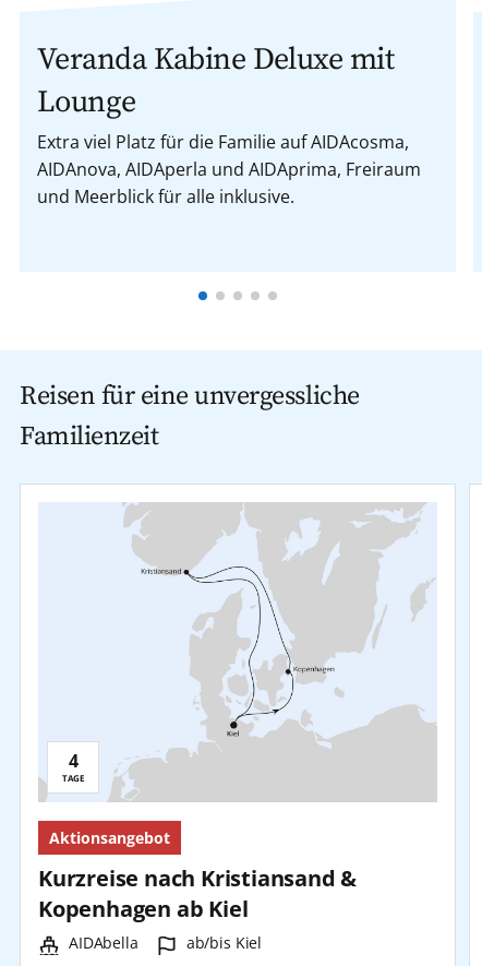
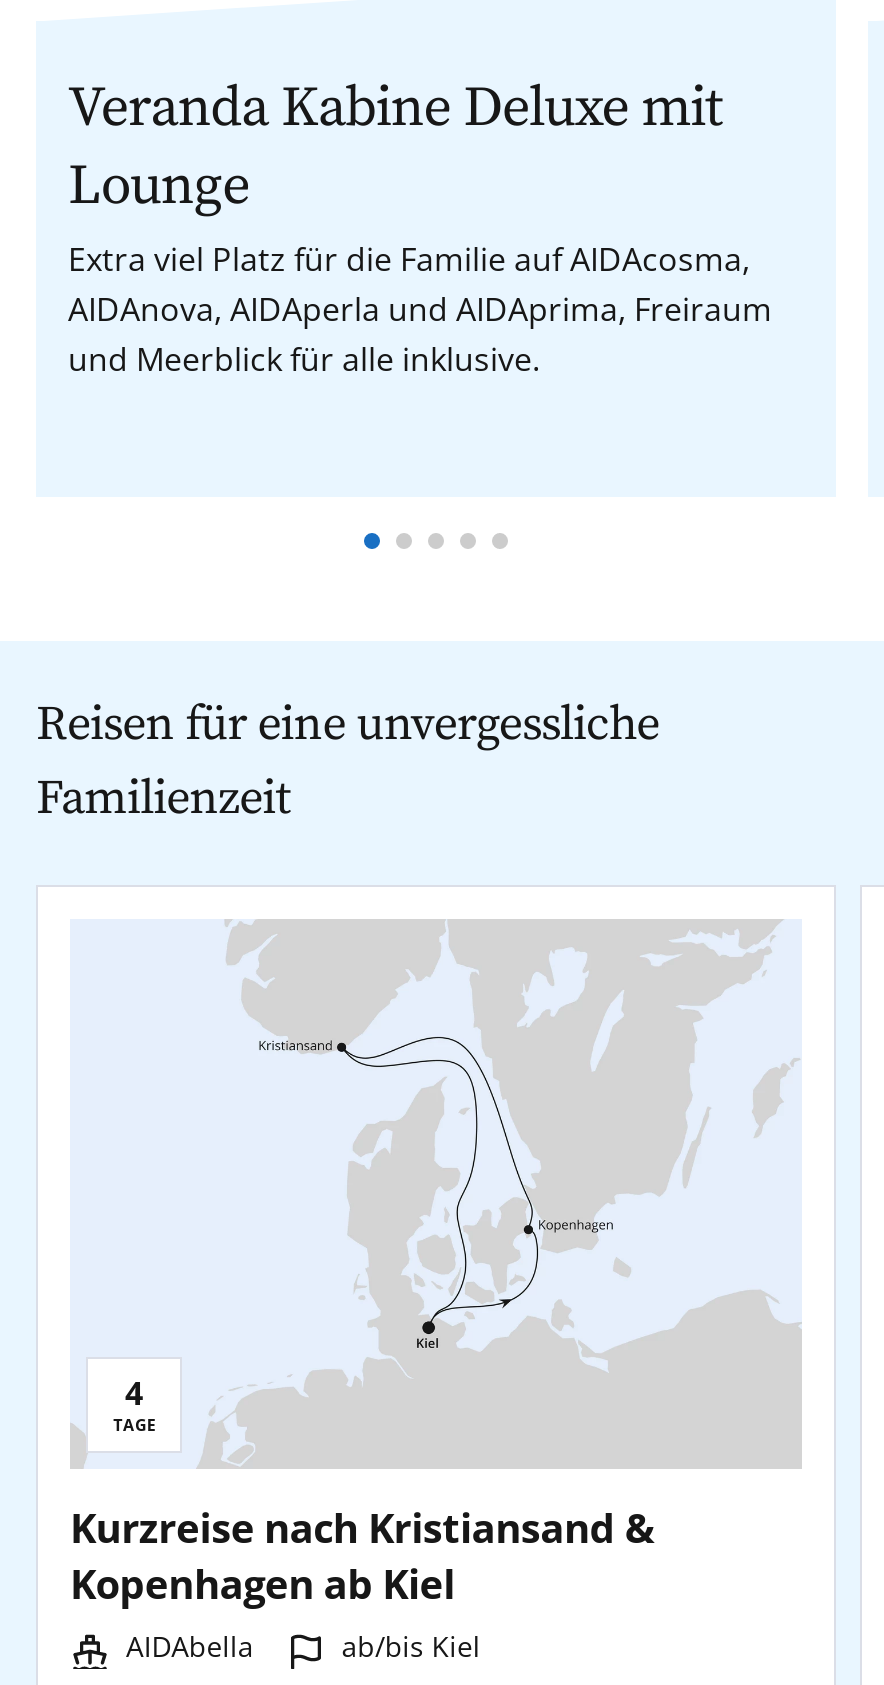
- Aktionsangebot
